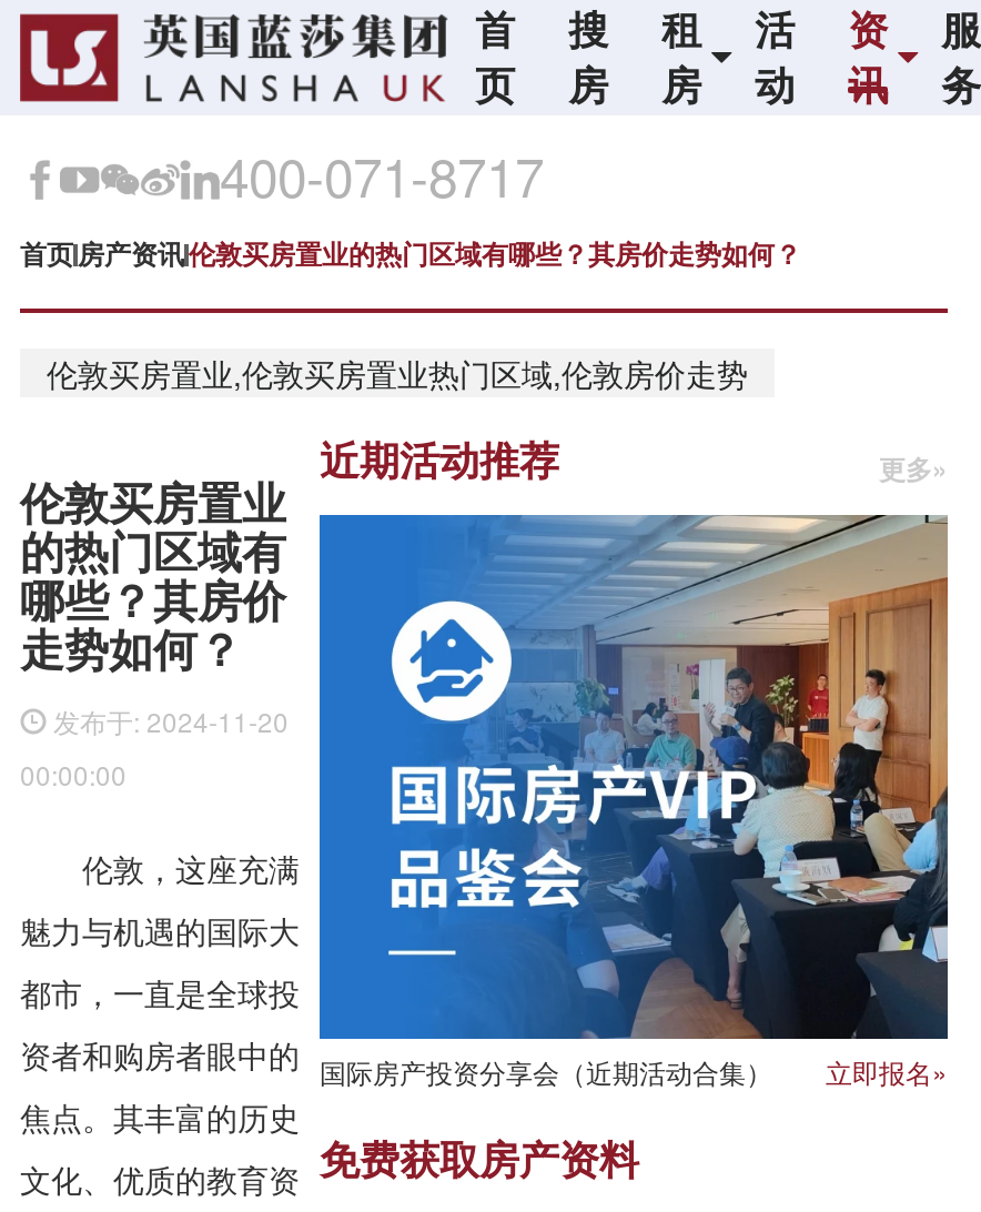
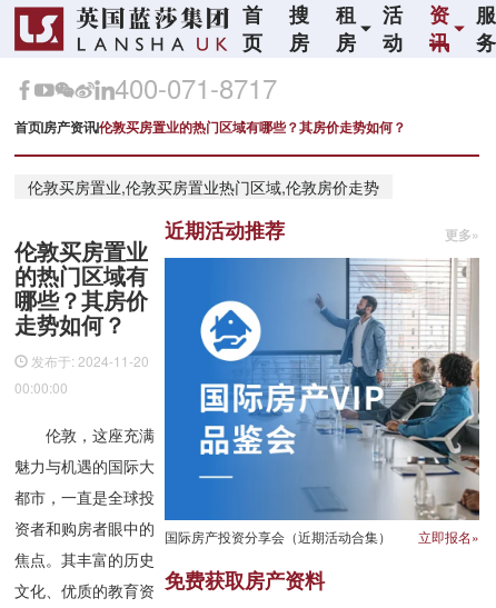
- [image]
+ [image]
